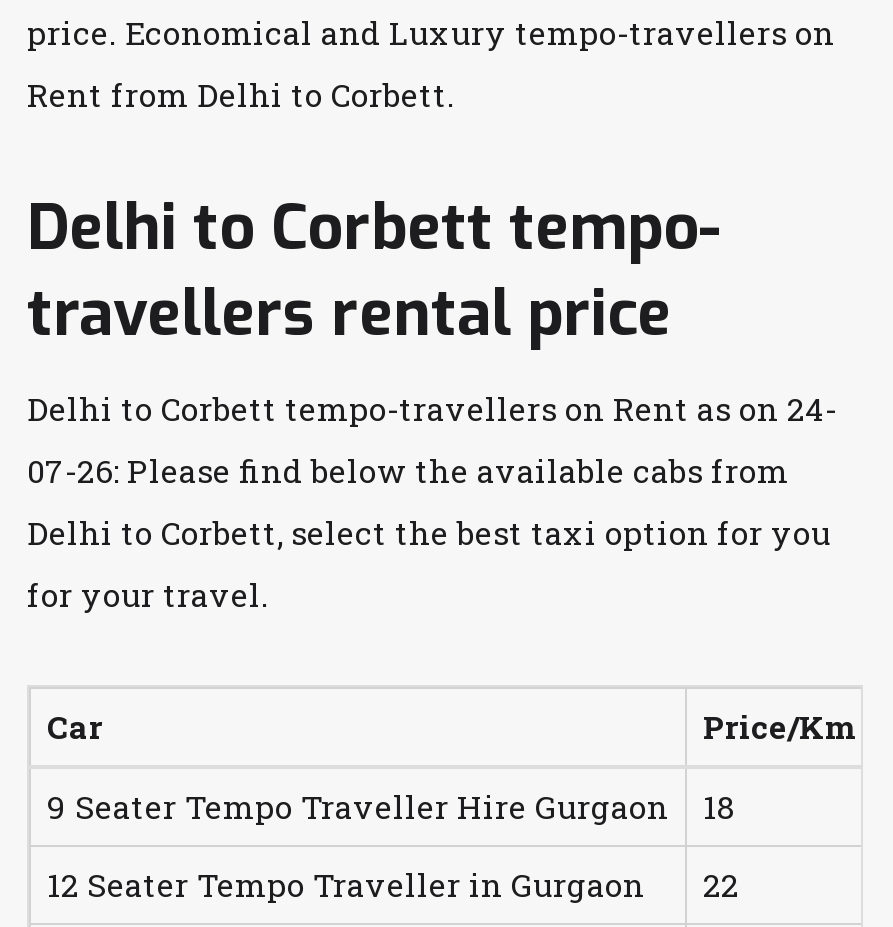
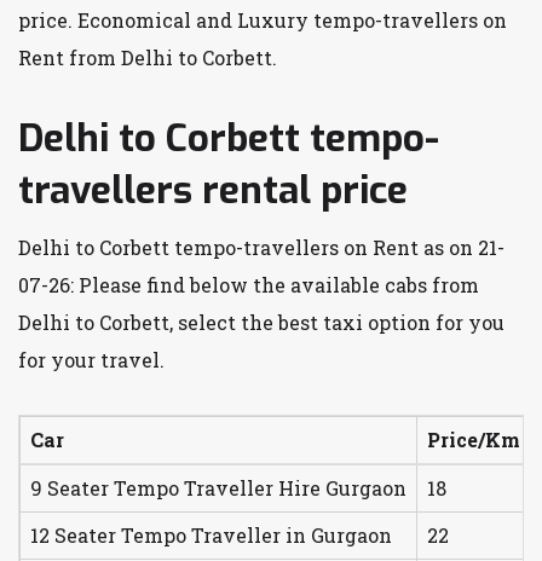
- Delhi to Corbett tempo-travellers on Rent as on 24-
+ Delhi to Corbett tempo-travellers on Rent as on 21-
